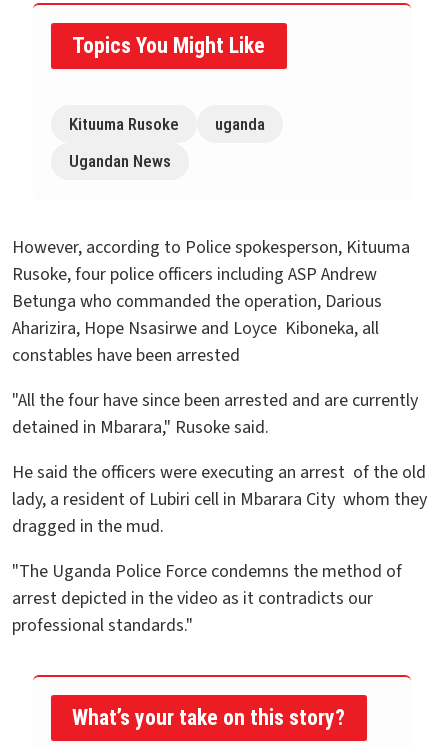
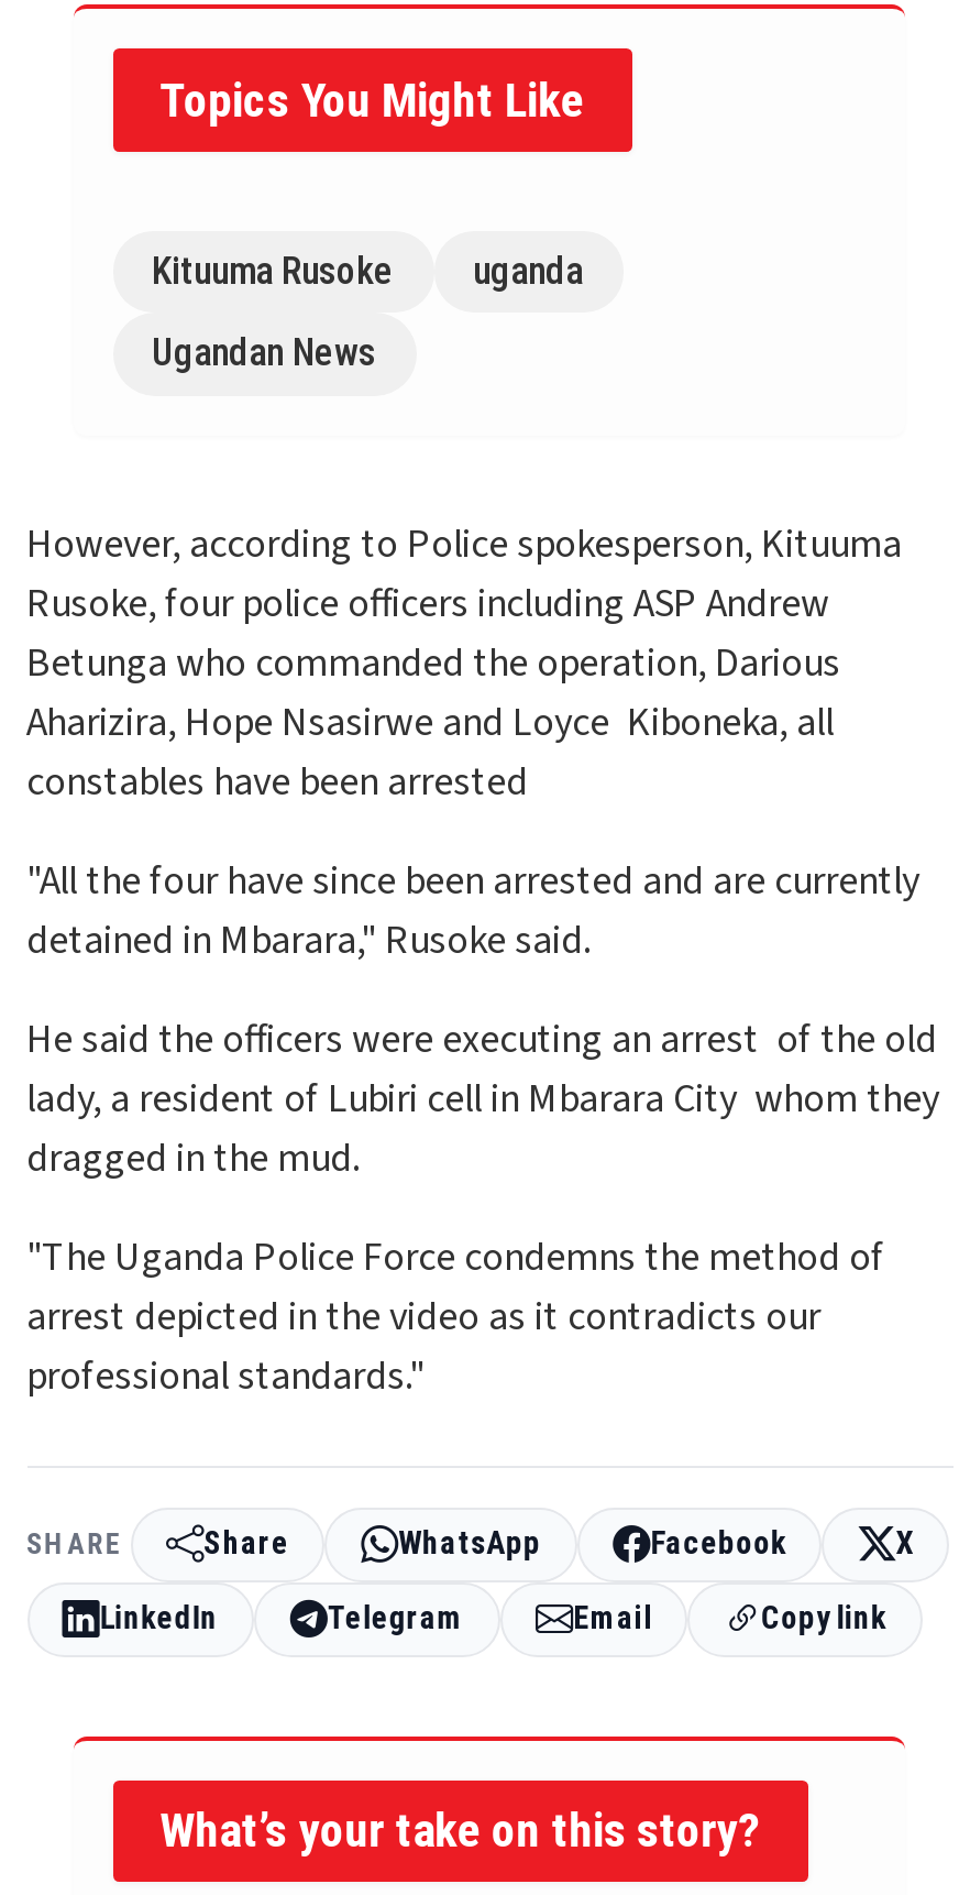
+ SHARE
+ Share
+ WhatsApp
+ Facebook
+ X
+ LinkedIn
+ Telegram
+ Email
+ Copy link
